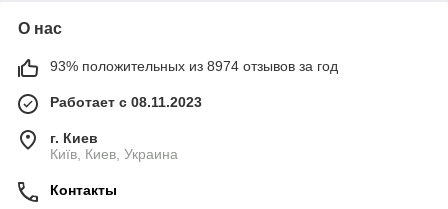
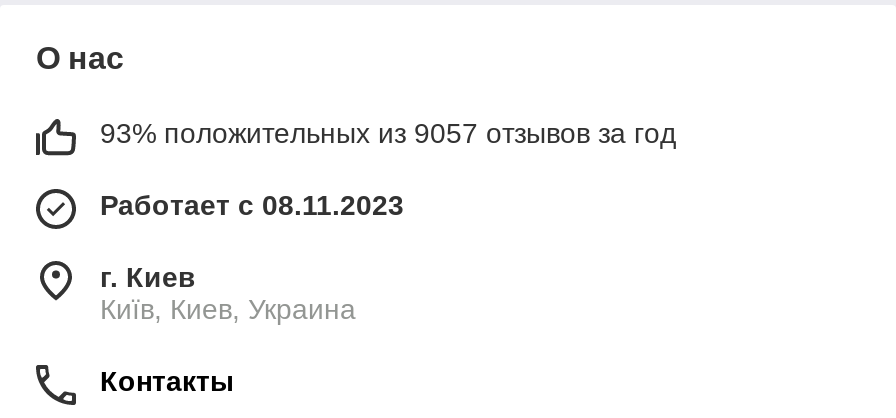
- 93% положительных из 8974 отзывов за год
+ 93% положительных из 9057 отзывов за год
